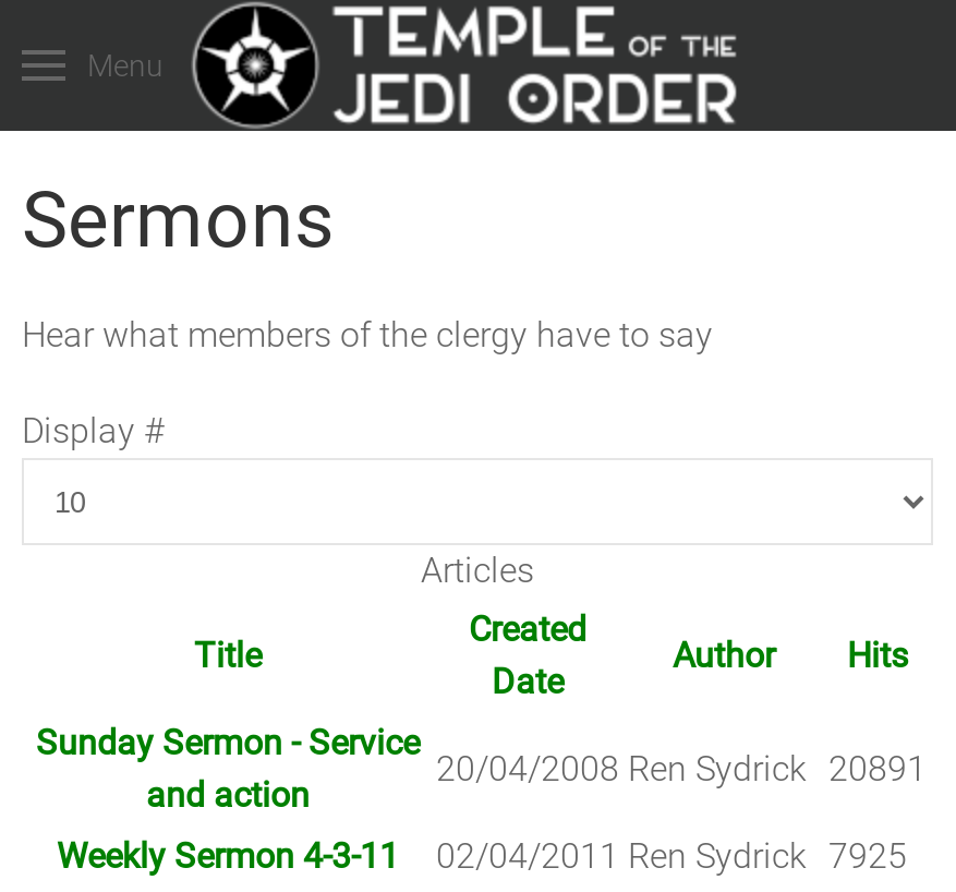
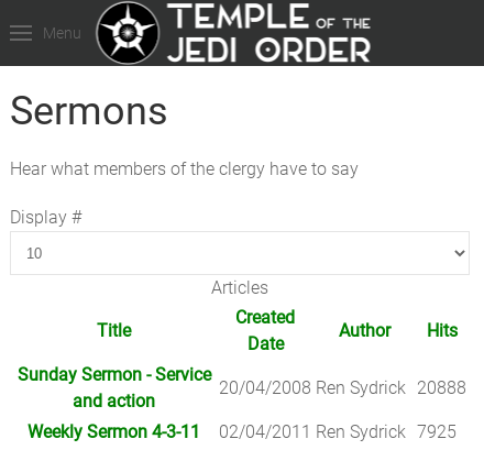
- 20/04/2008 Ren Sydrick 20891
+ 20/04/2008 Ren Sydrick 20888
